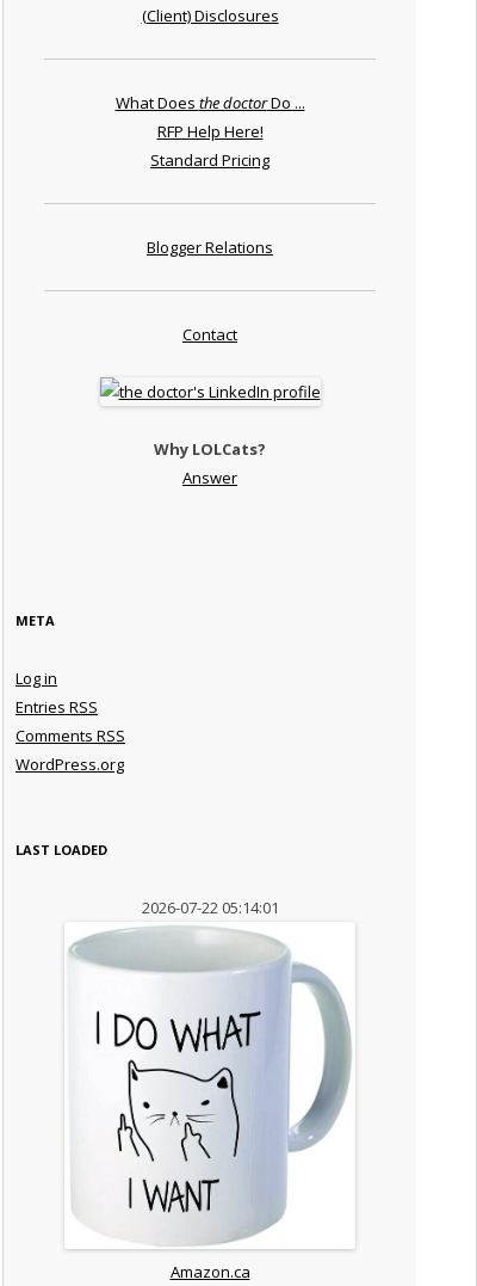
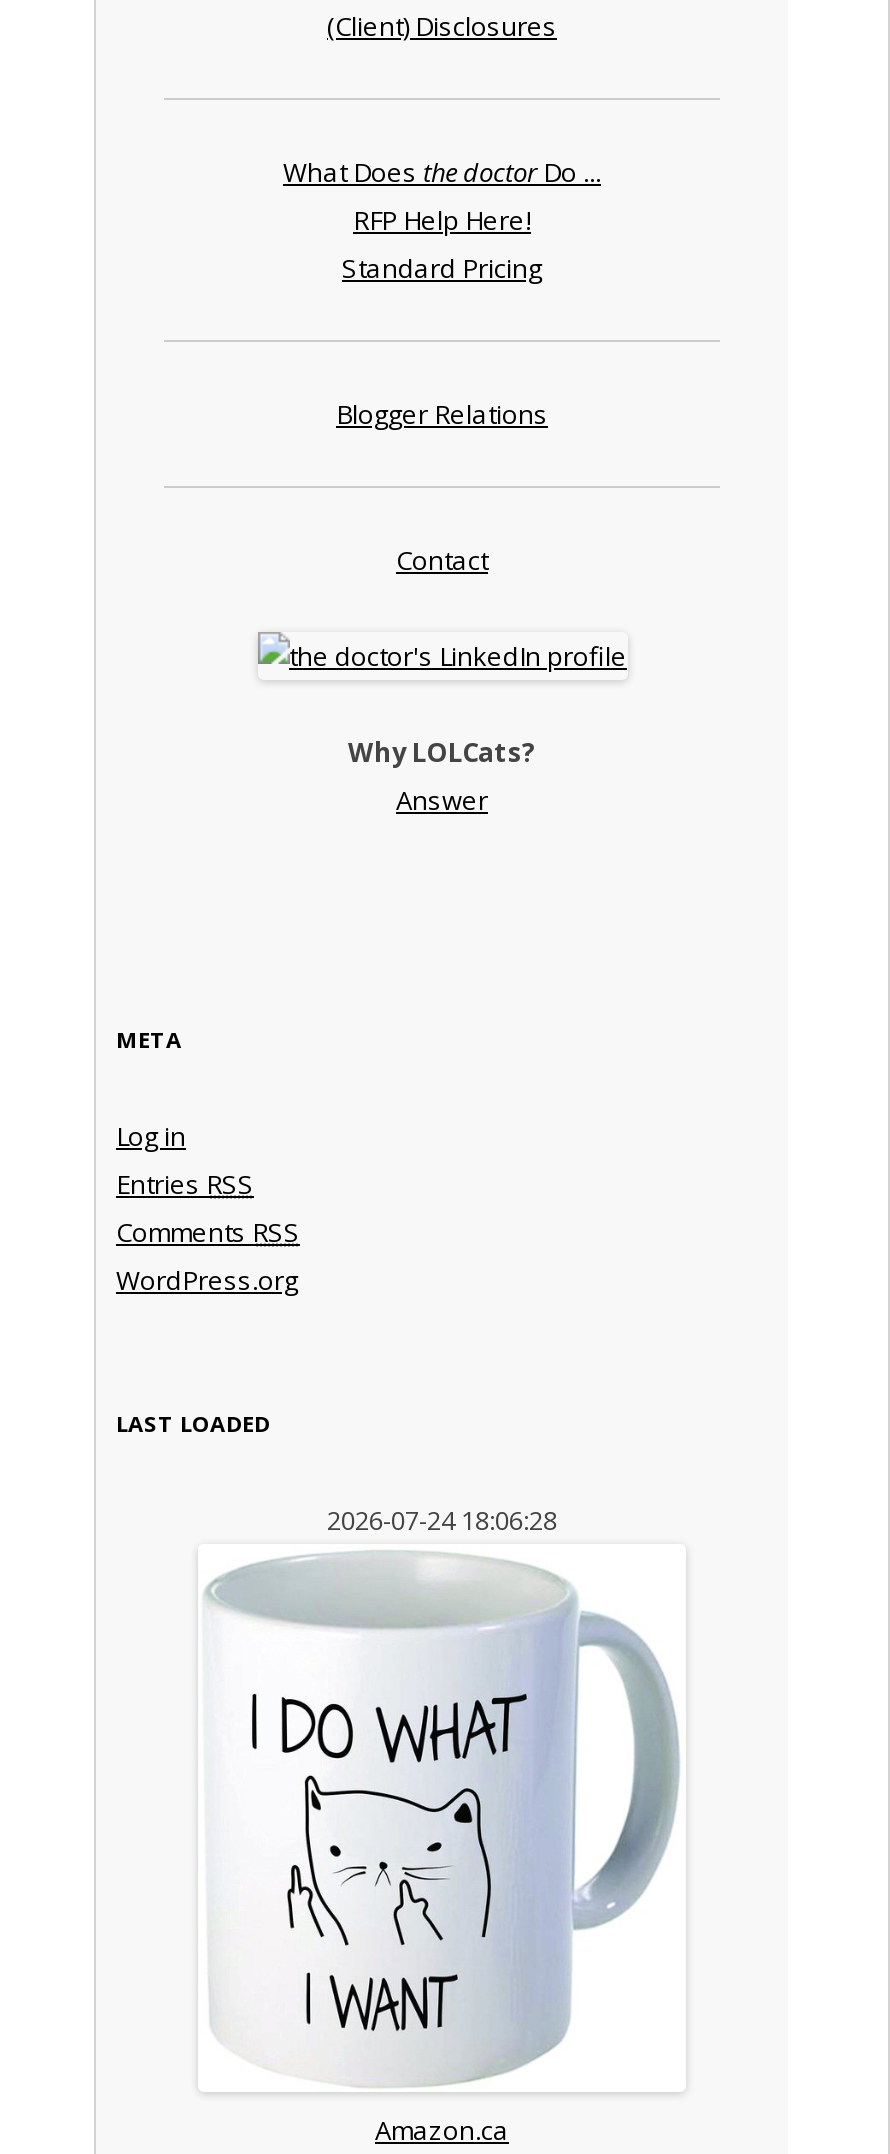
- 2026-07-22 05:14:01
+ 2026-07-24 18:06:28
